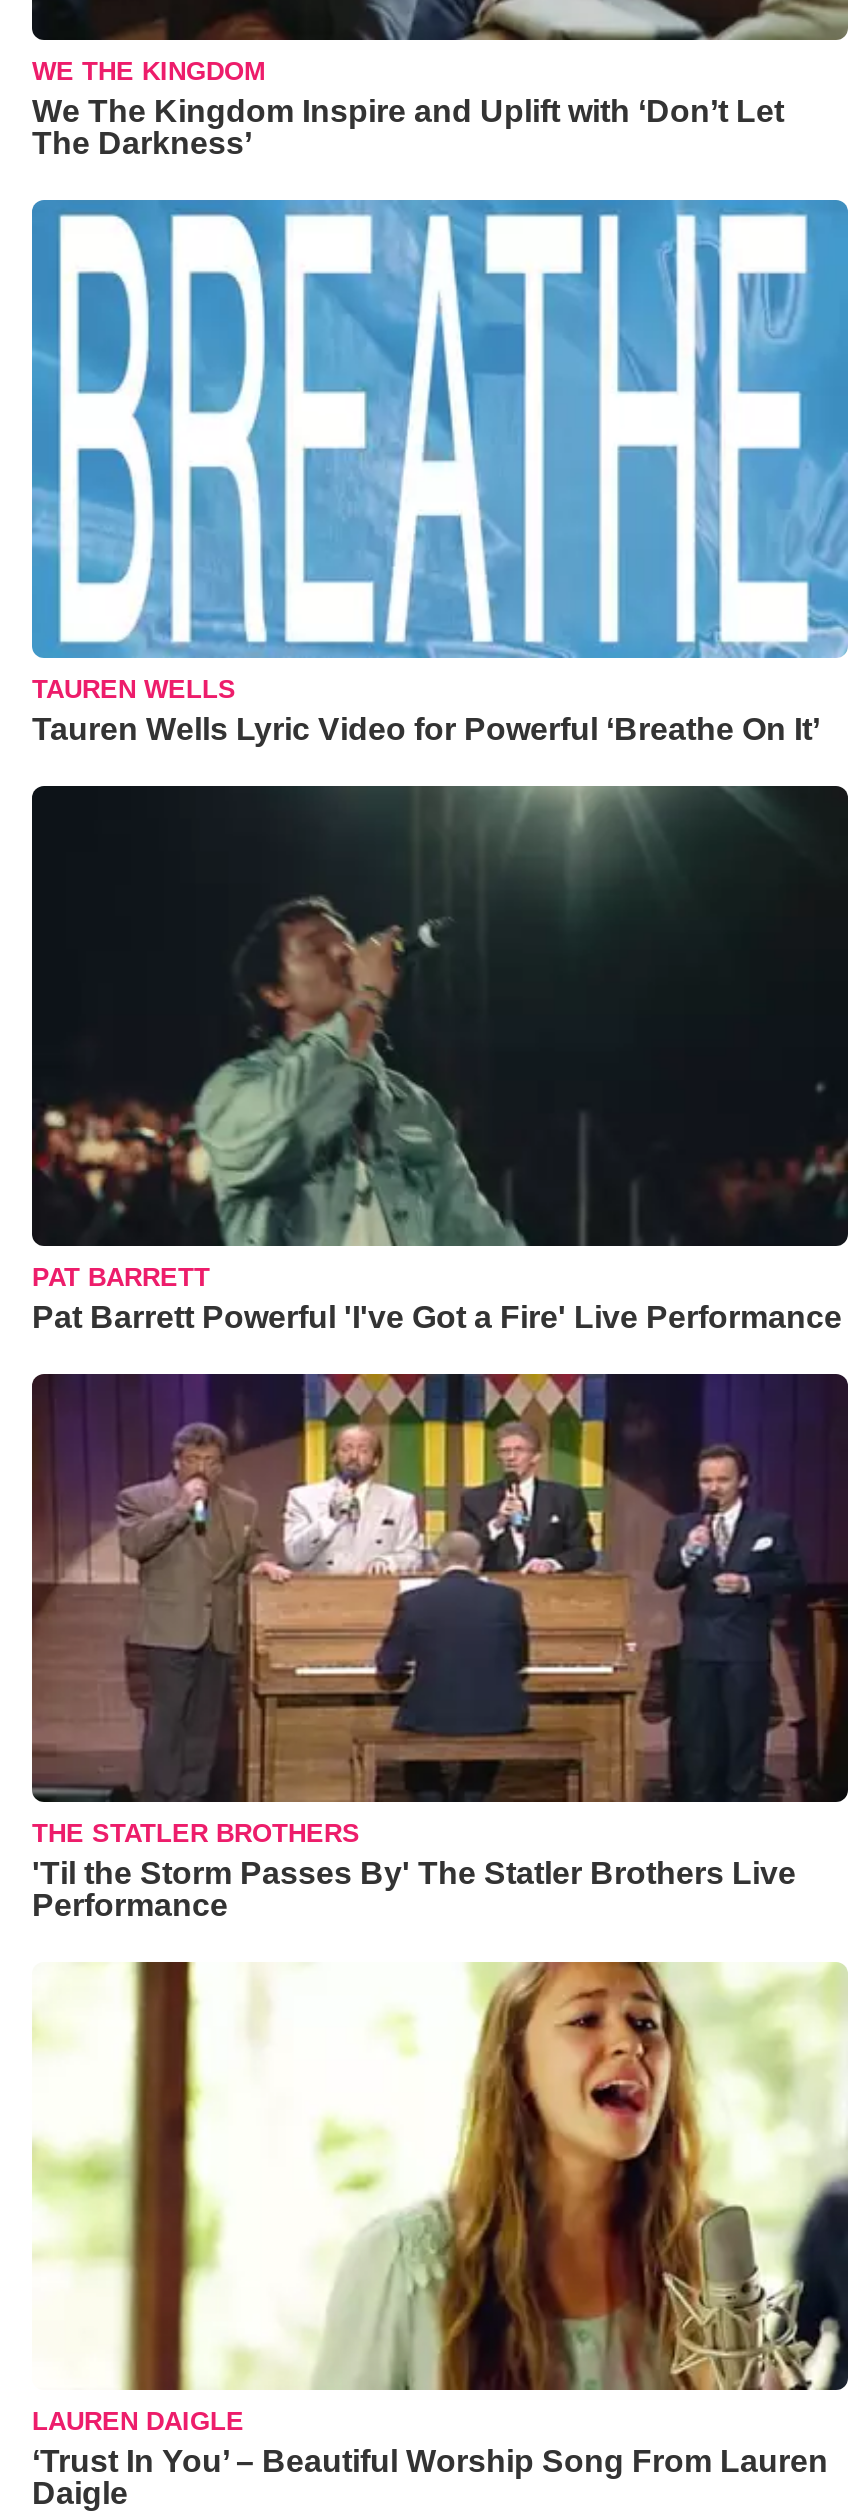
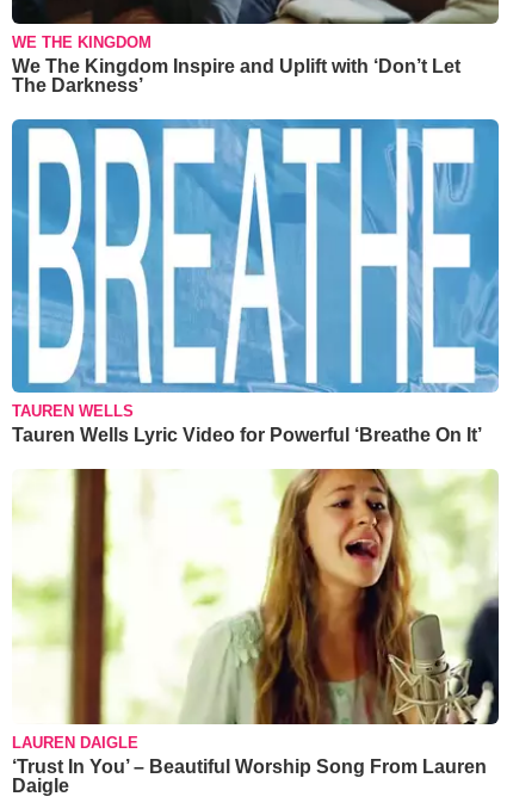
- [image]
- PAT BARRETT
- Pat Barrett Powerful 'I've Got a Fire' Live Performance

- [image]
- THE STATLER BROTHERS
- 'Til the Storm Passes By' The Statler Brothers Live
- Performance
